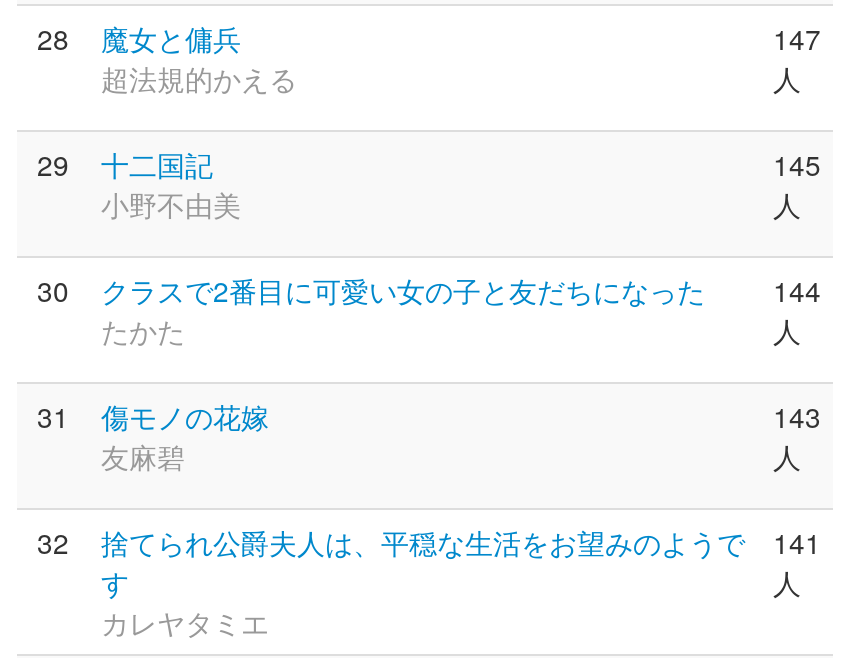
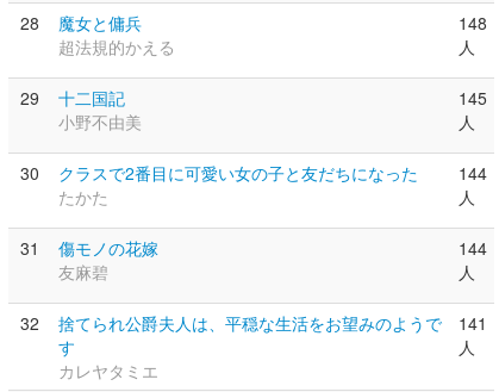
- 147
+ 148

- 143
+ 144
